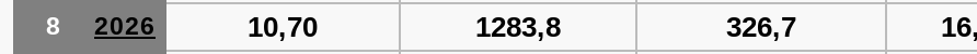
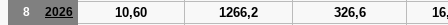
- 10,70
+ 10,60

- 1283,8
+ 1266,2

- 326,7
+ 326,6
